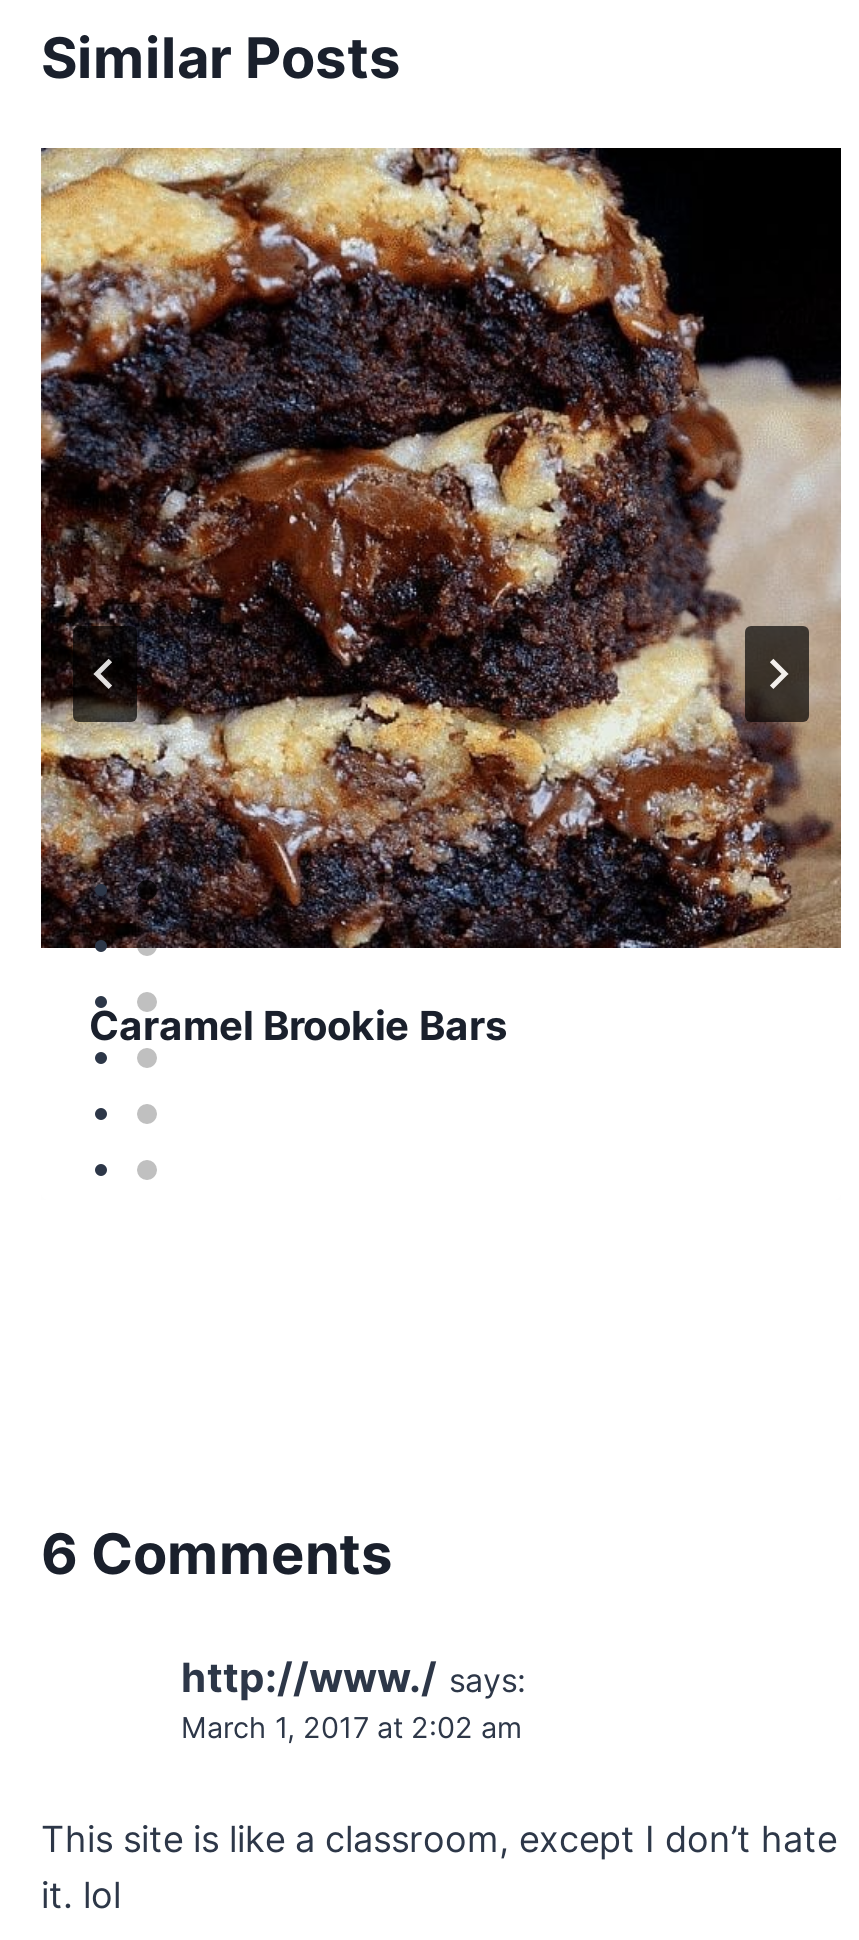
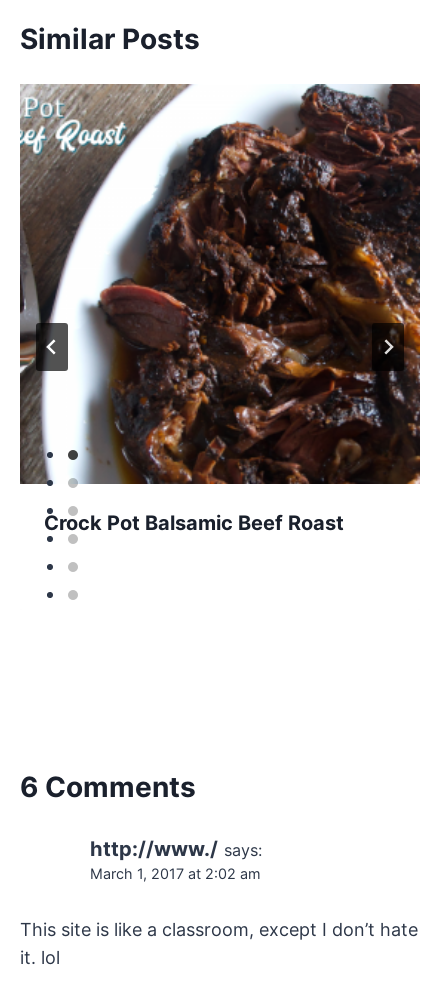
- [image]
- Caramel Brookie Bars
+ [image]
+ Crock Pot Balsamic Beef Roast
